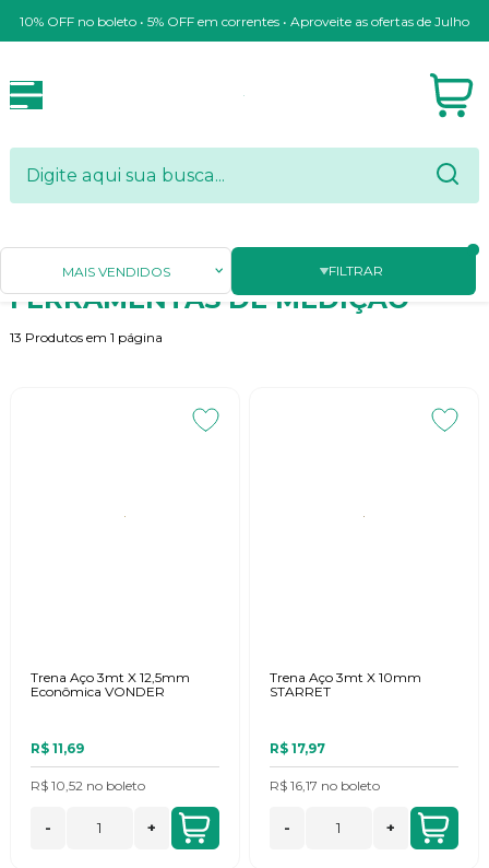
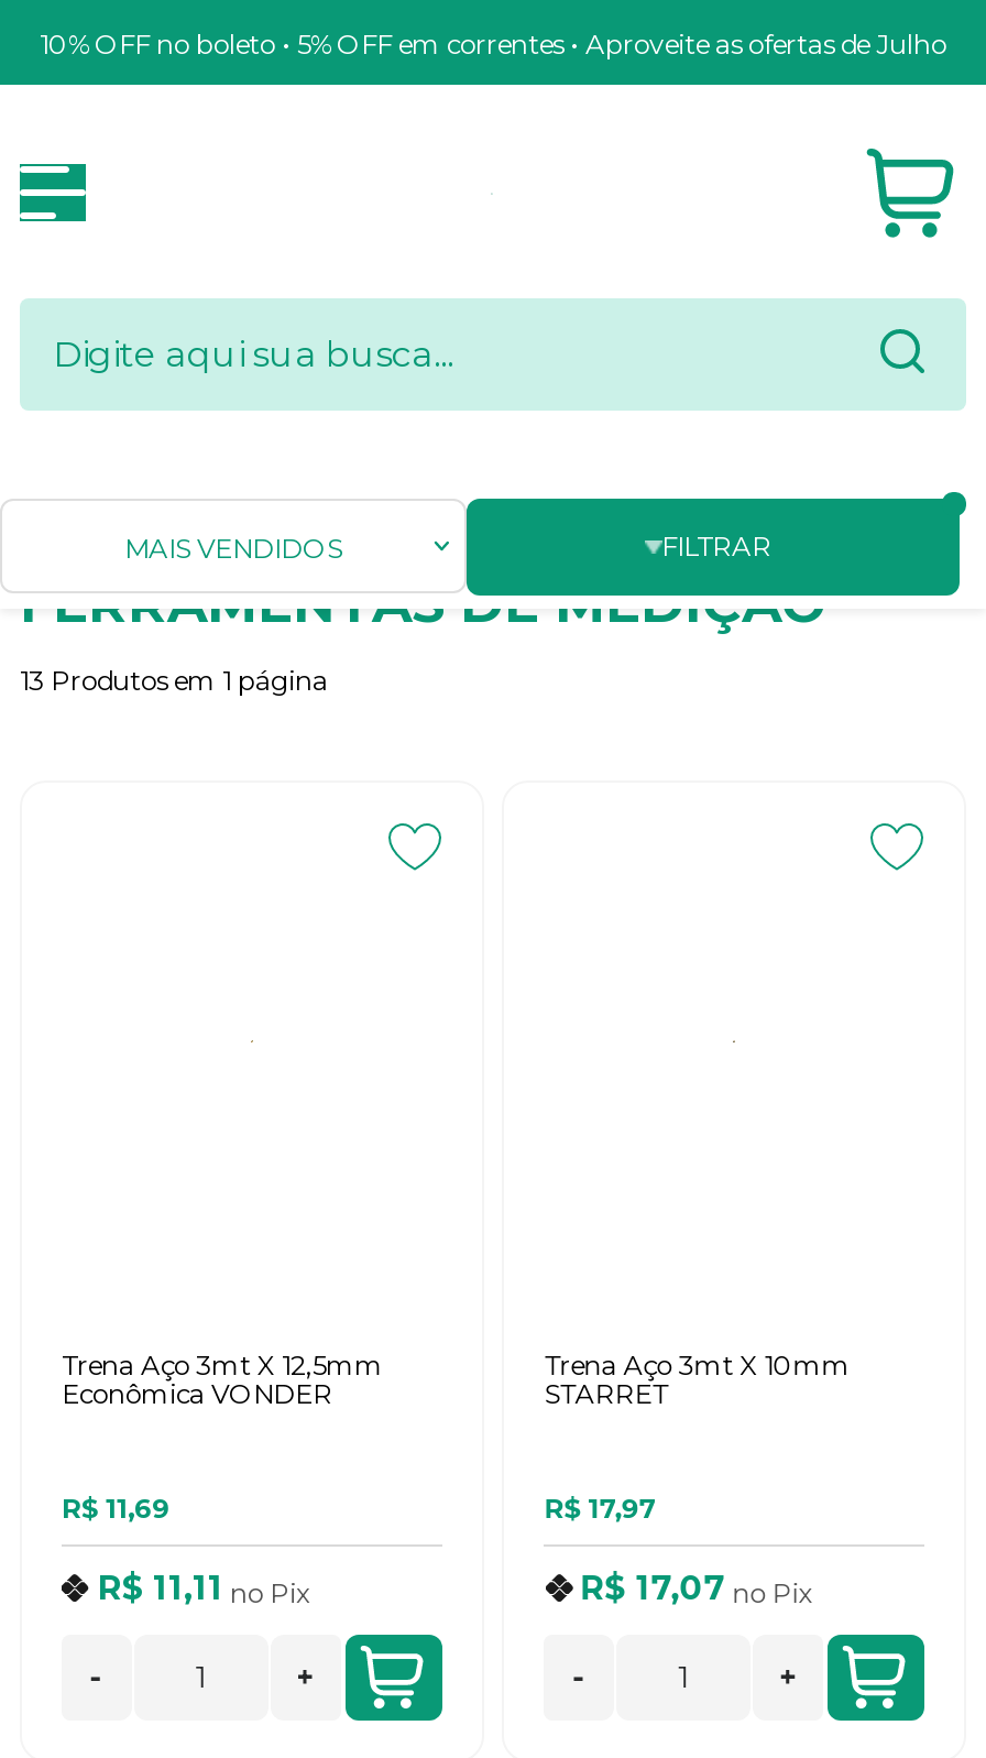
- R$ 10,52 no boleto
+ R$ 11,11 no Pix

- R$ 16,17 no boleto
+ R$ 17,07 no Pix
